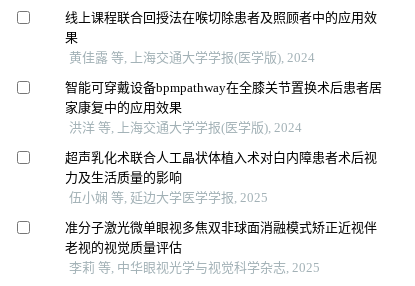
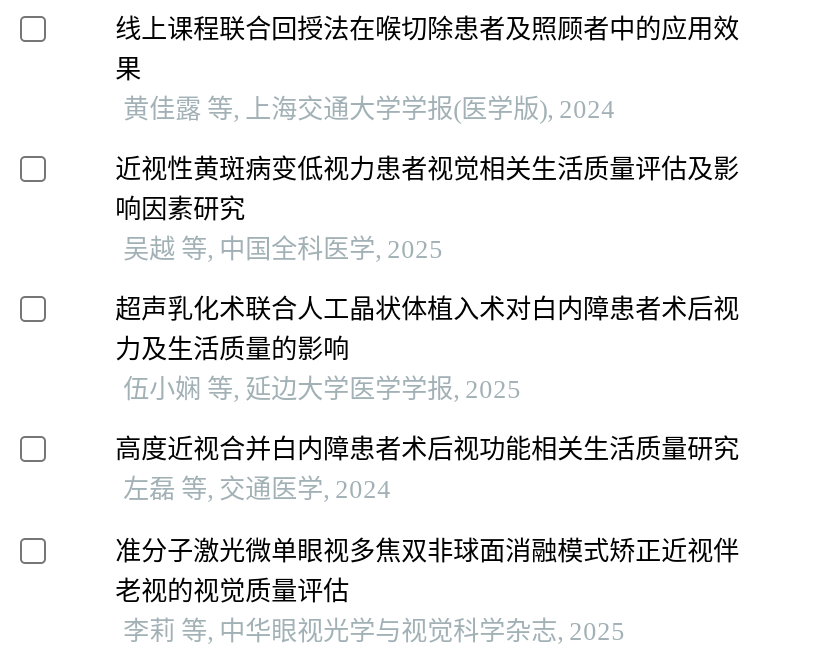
- 智能可穿戴设备bpmpathway在全膝关节置换术后患者居
- 家康复中的应用效果
- 洪洋 等, 上海交通大学学报(医学版), 2024
+ 近视性黄斑病变低视力患者视觉相关生活质量评估及影
+ 响因素研究
+ 吴越 等, 中国全科医学, 2025

+ 高度近视合并白内障患者术后视功能相关生活质量研究
+ 左磊 等, 交通医学, 2024
